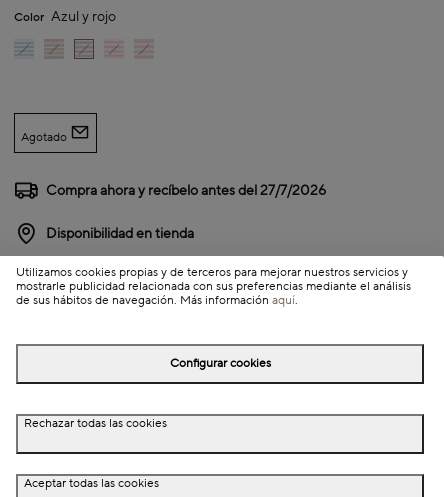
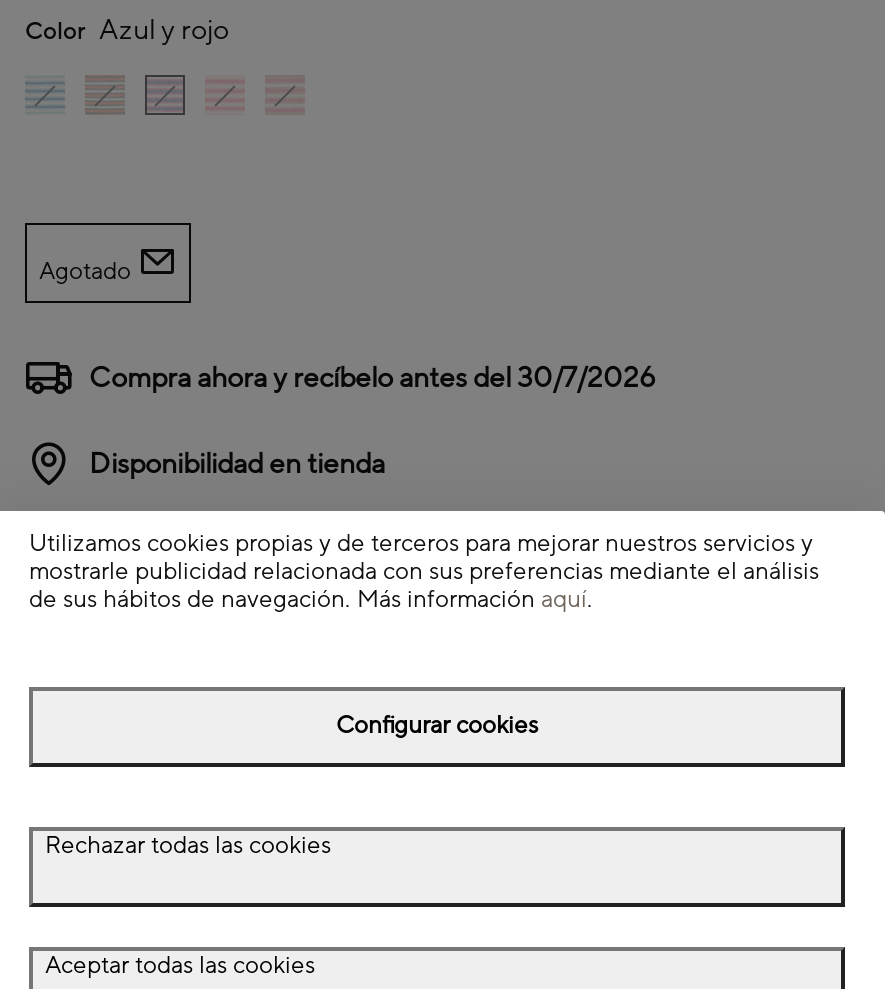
- Compra ahora y recíbelo antes del 27/7/2026
+ Compra ahora y recíbelo antes del 30/7/2026
